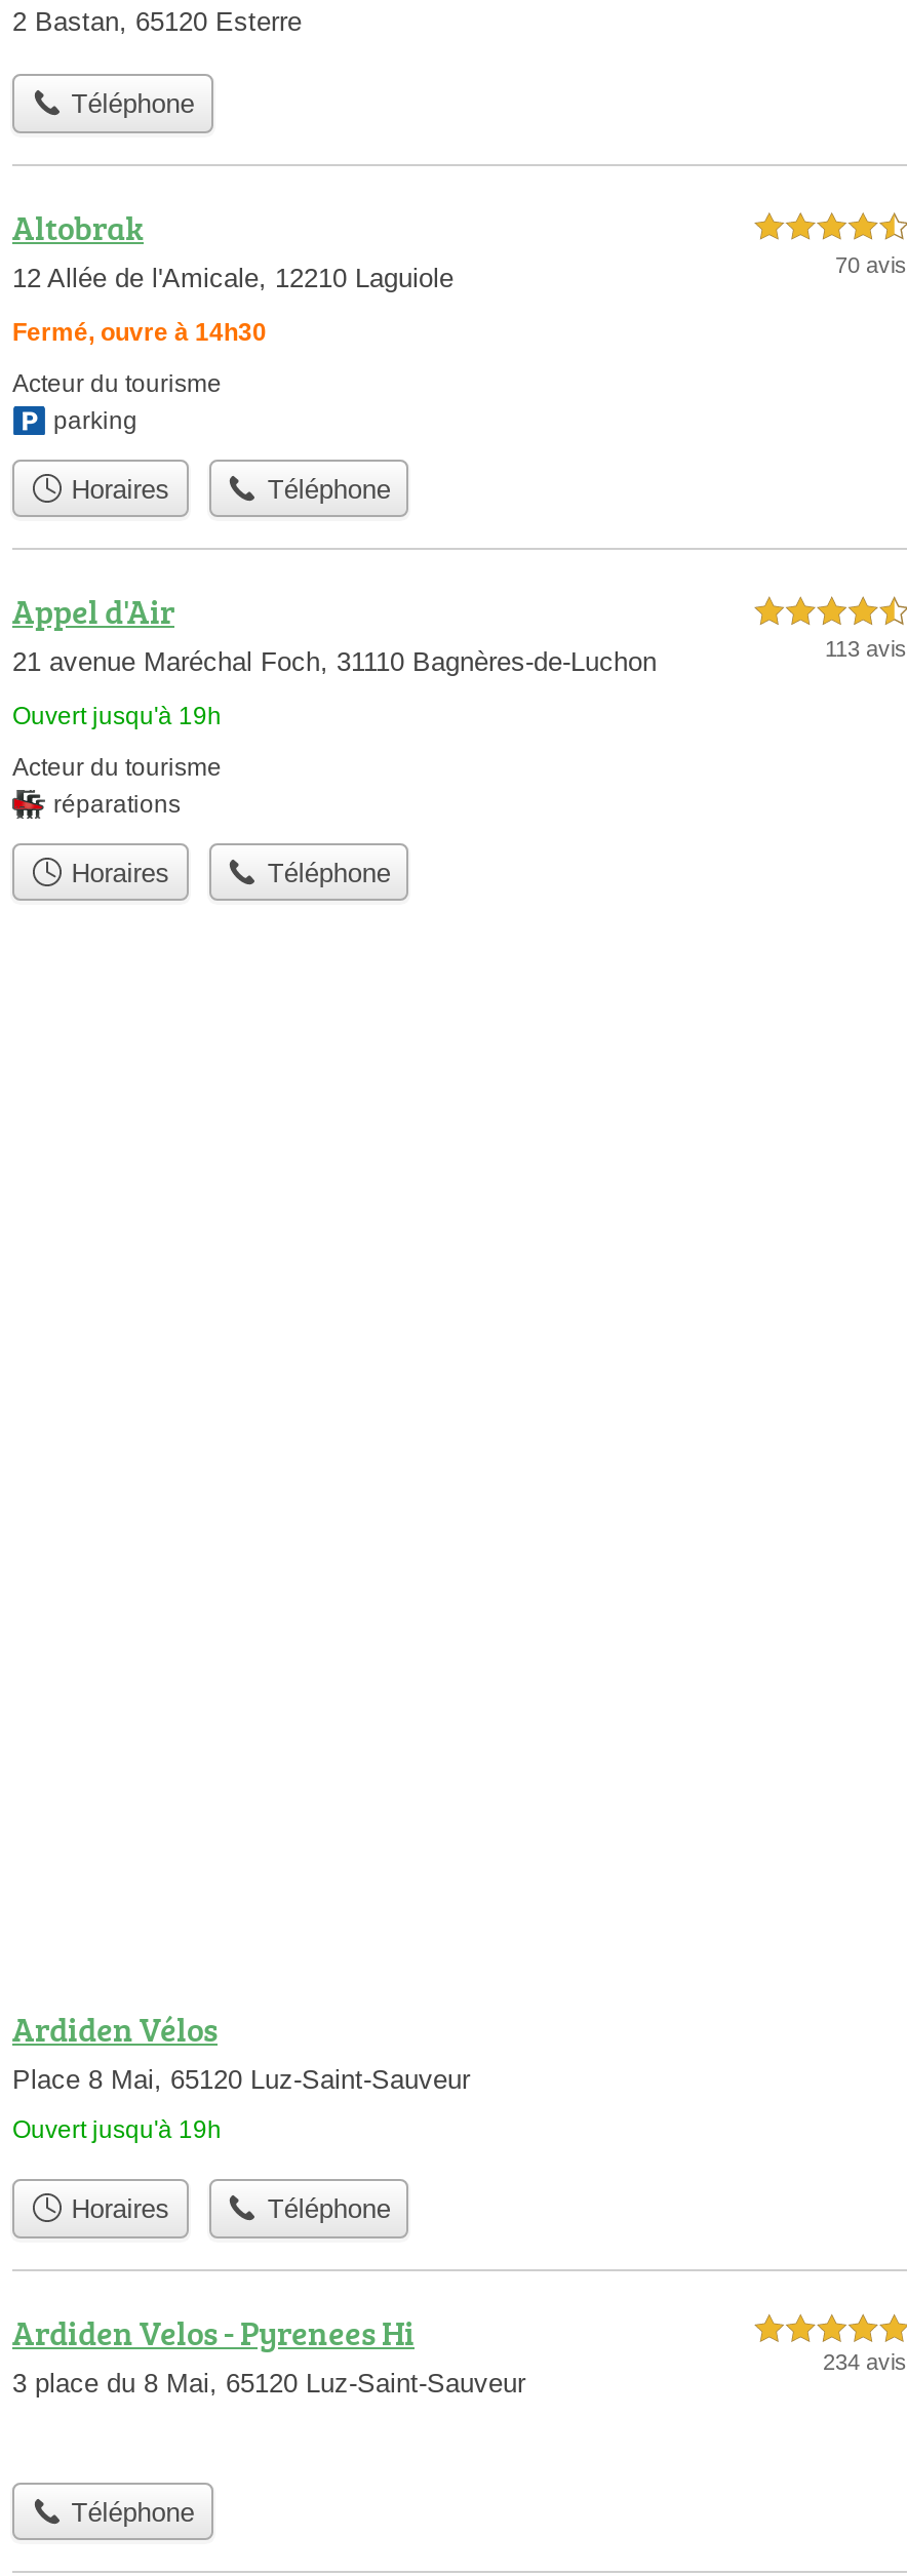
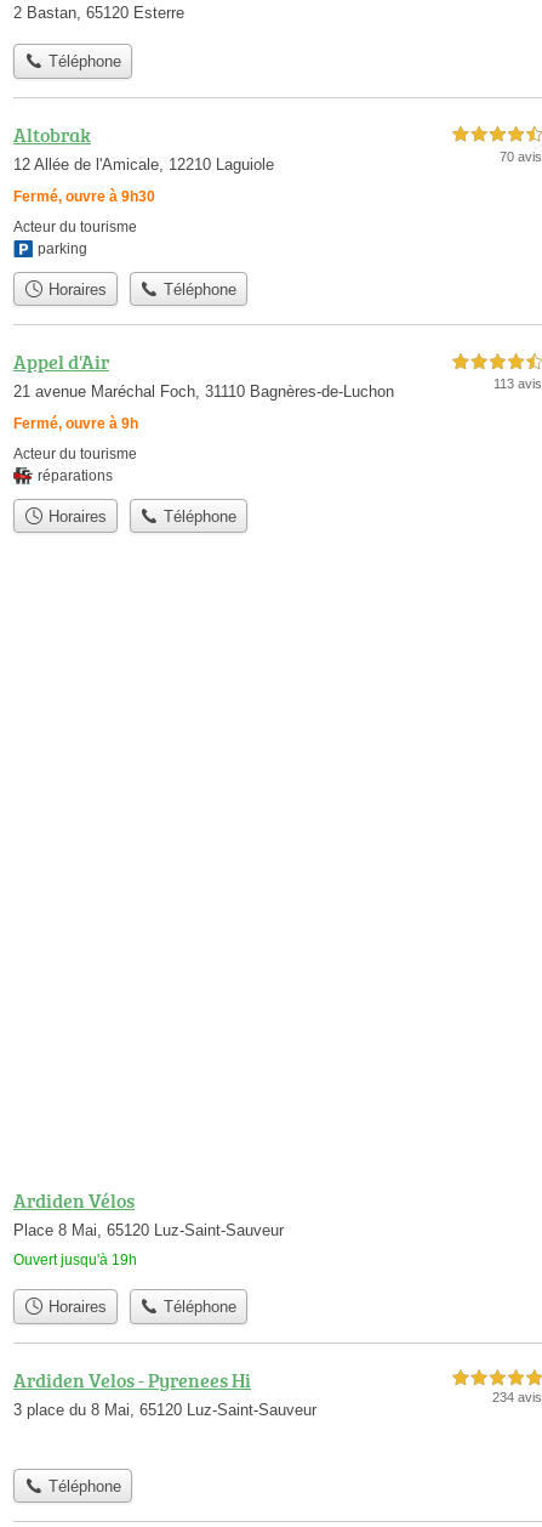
- Fermé, ouvre à 14h30
+ Fermé, ouvre à 9h30

- Ouvert jusqu'à 19h
+ Fermé, ouvre à 9h
